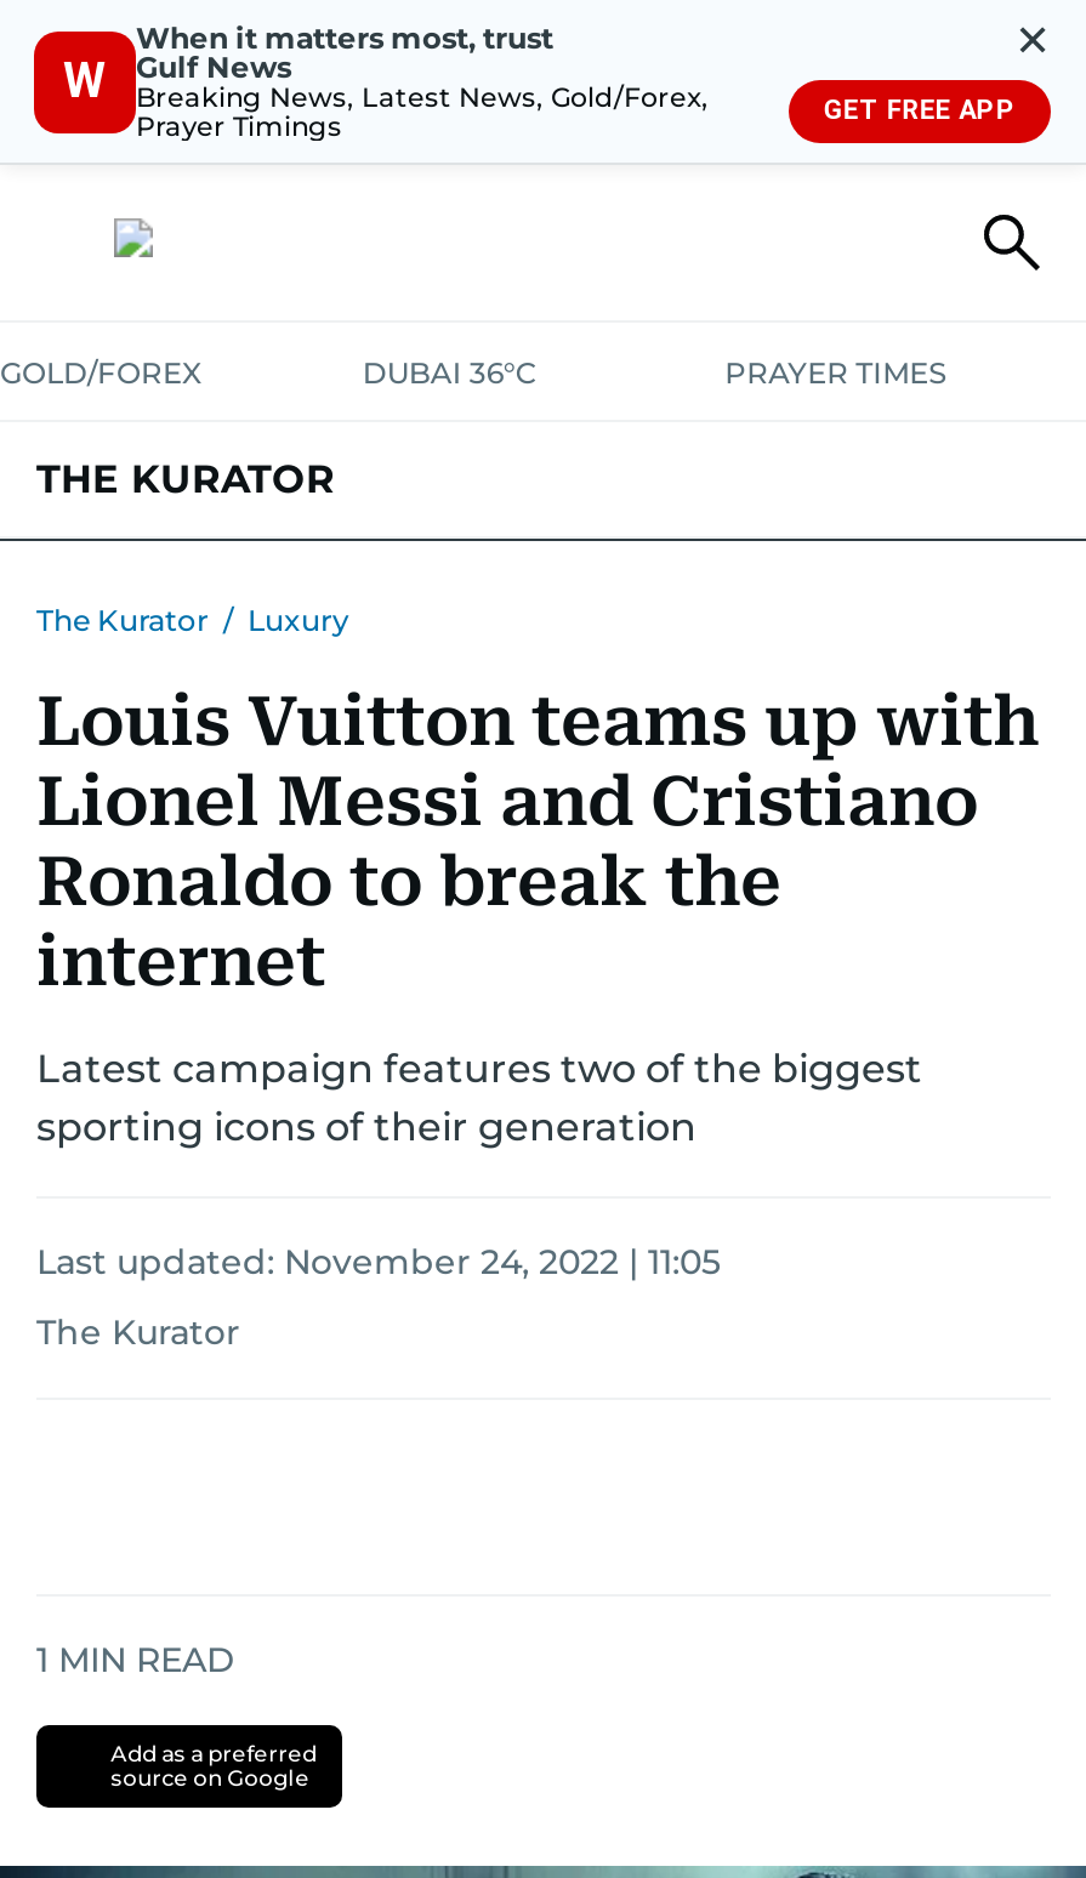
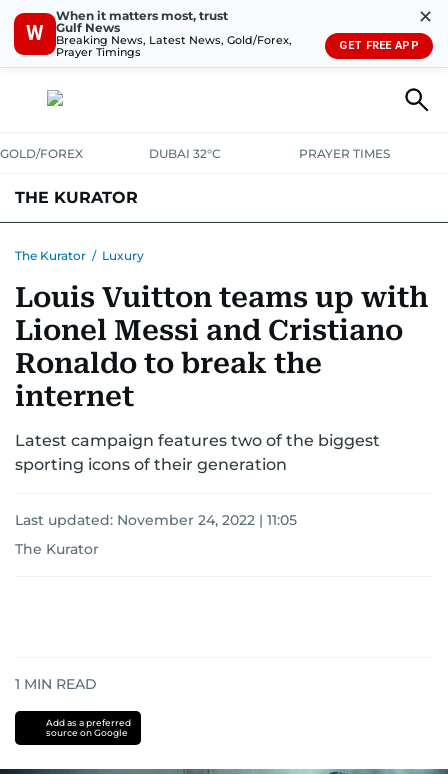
- DUBAI 36°C
+ DUBAI 32°C
